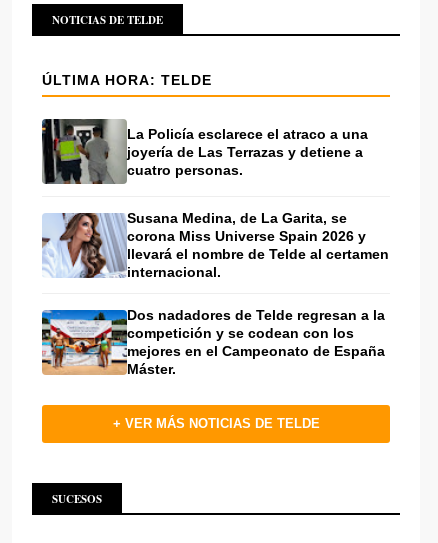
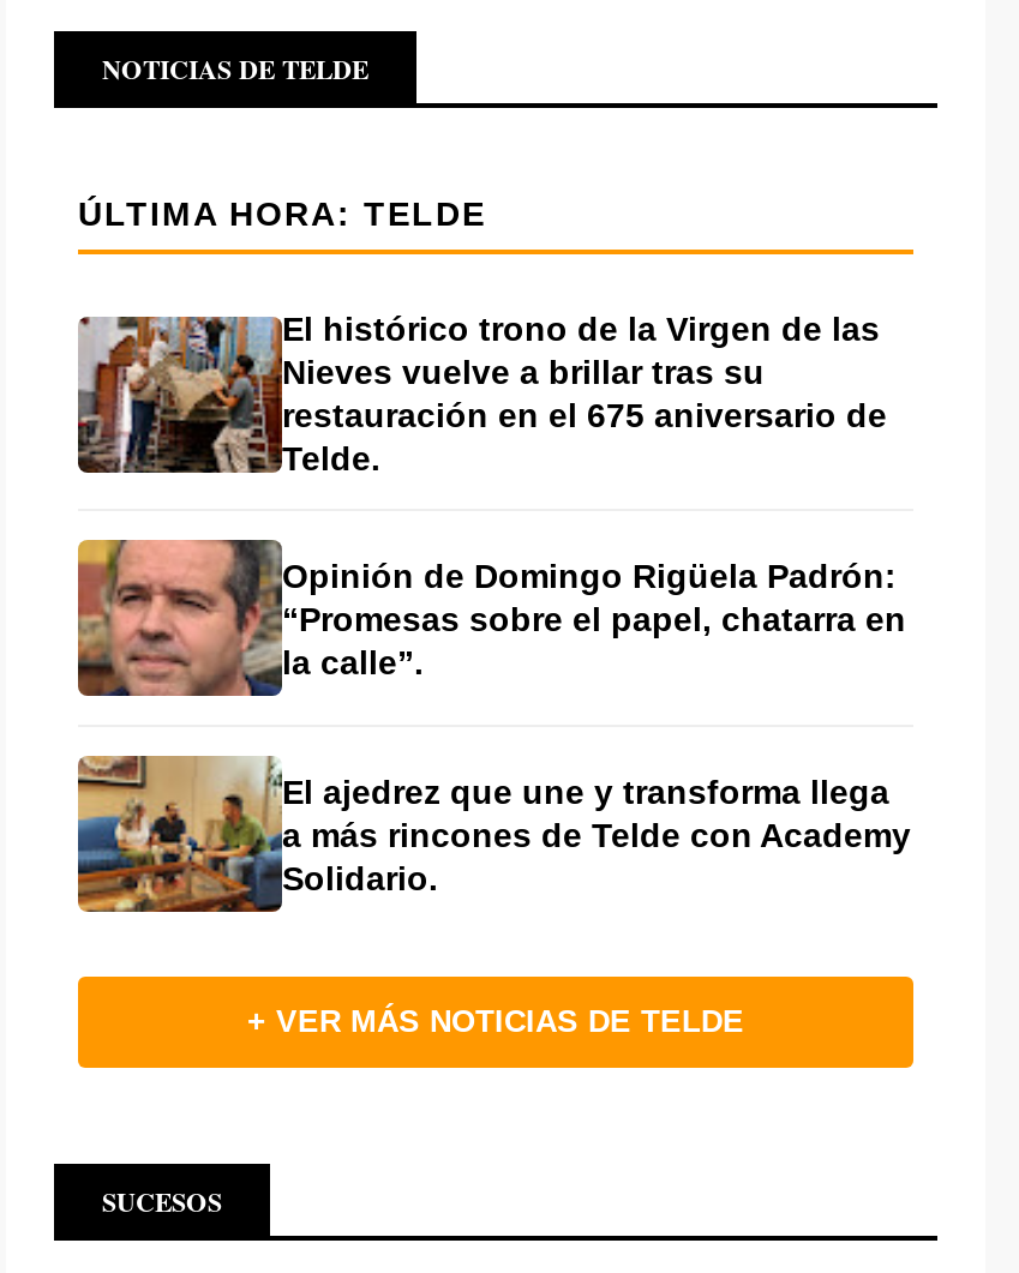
- [image]
- La Policía esclarece el atraco a una
- joyería de Las Terrazas y detiene a
- cuatro personas.
+ [image]
+ El histórico trono de la Virgen de las
+ Nieves vuelve a brillar tras su
+ restauración en el 675 aniversario de
+ Telde.

- [image]
- Susana Medina, de La Garita, se
- corona Miss Universe Spain 2026 y
- llevará el nombre de Telde al certamen
- internacional.
+ [image]
+ Opinión de Domingo Rigüela Padrón:
+ “Promesas sobre el papel, chatarra en
+ la calle”.

- [image]
- Dos nadadores de Telde regresan a la
- competición y se codean con los
- mejores en el Campeonato de España
- Máster.
+ [image]
+ El ajedrez que une y transforma llega
+ a más rincones de Telde con Academy
+ Solidario.
